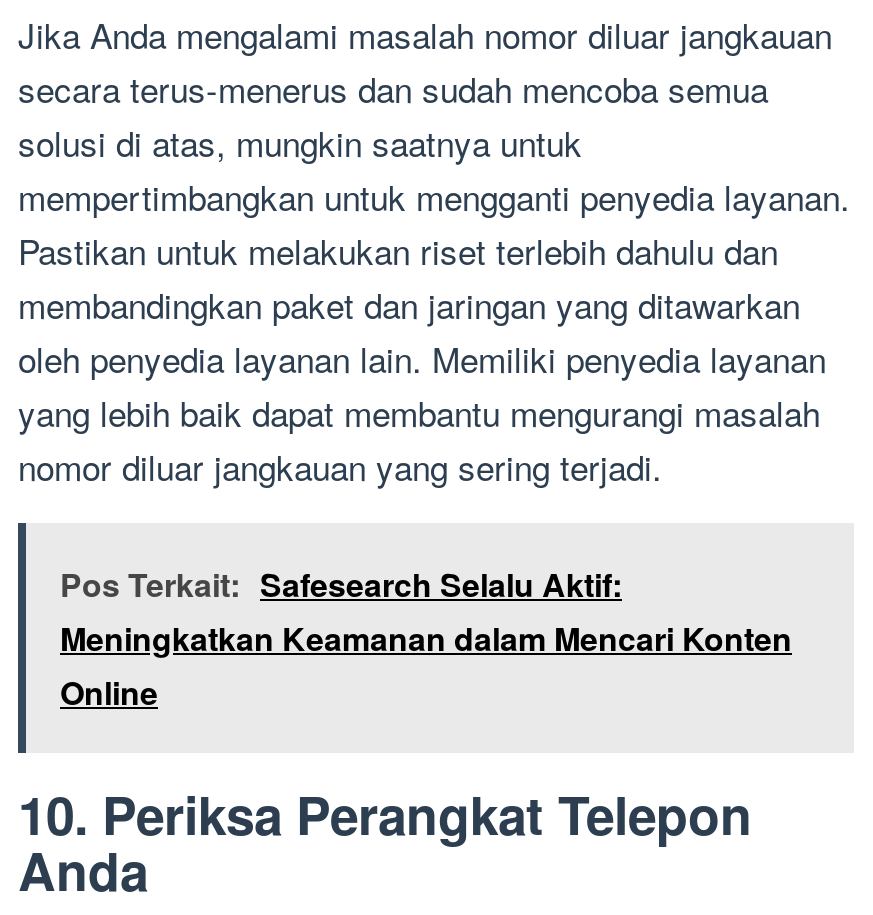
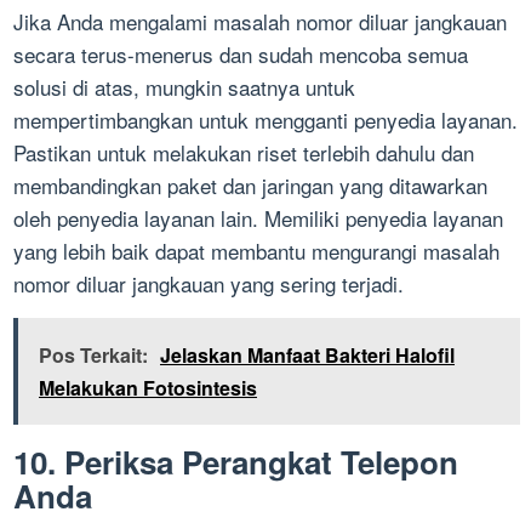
- Pos Terkait: Safesearch Selalu Aktif:
- Meningkatkan Keamanan dalam Mencari Konten
- Online
+ Pos Terkait: Jelaskan Manfaat Bakteri Halofil
+ Melakukan Fotosintesis
